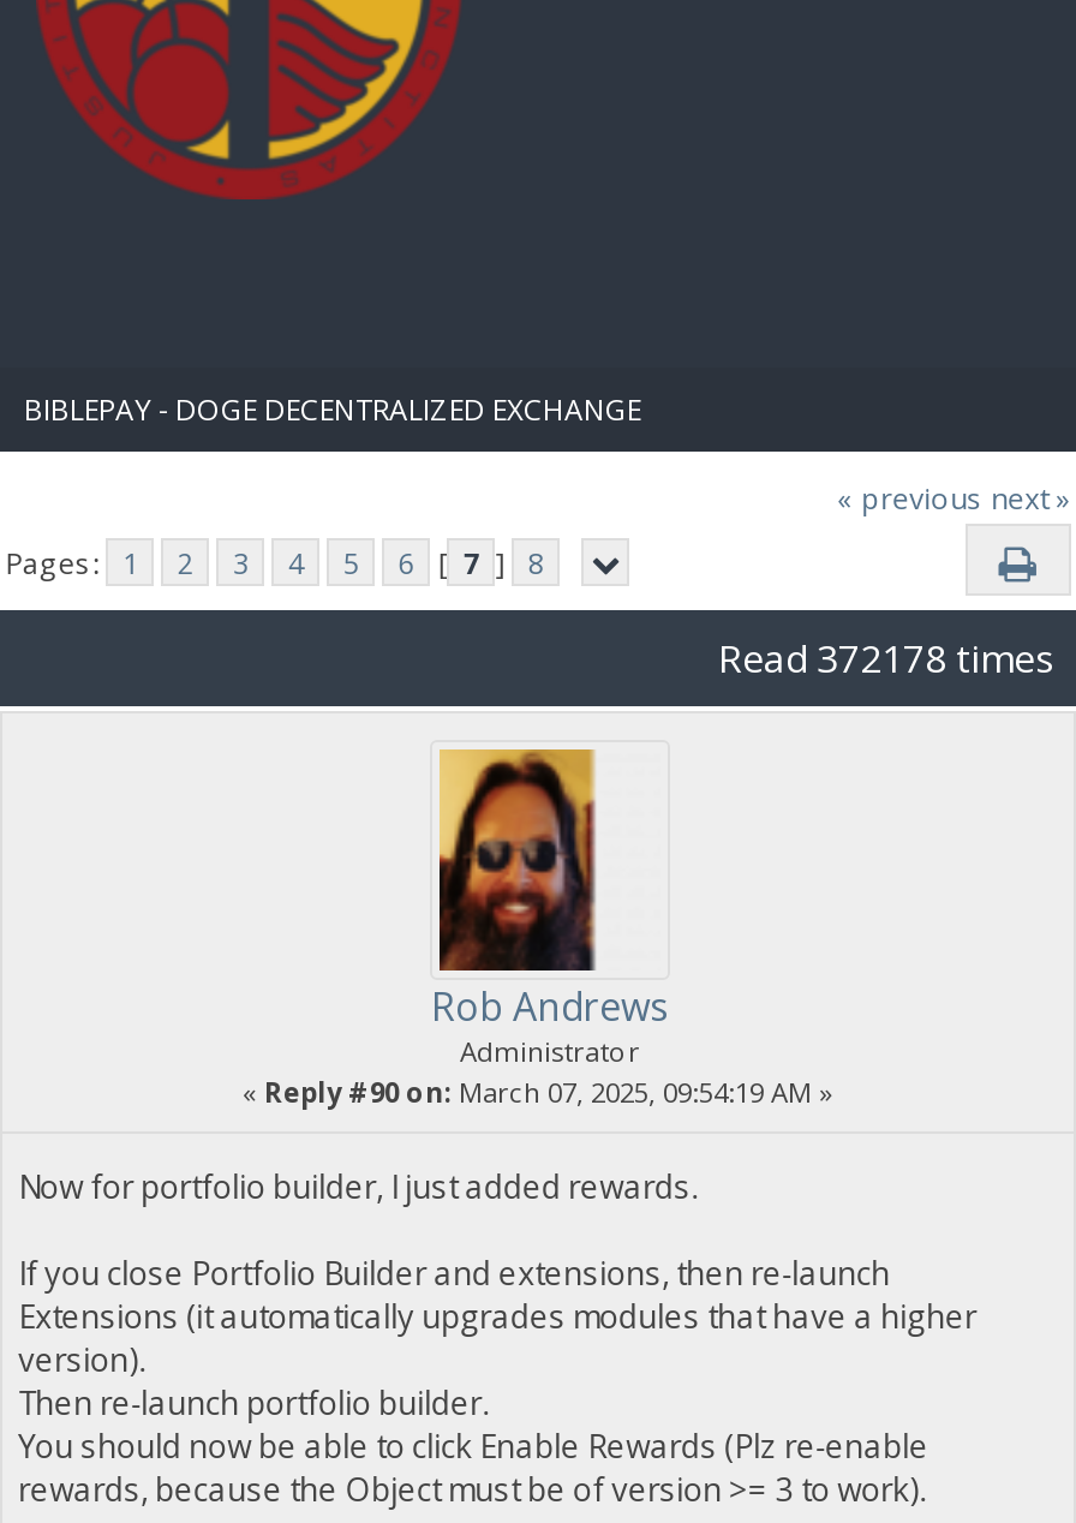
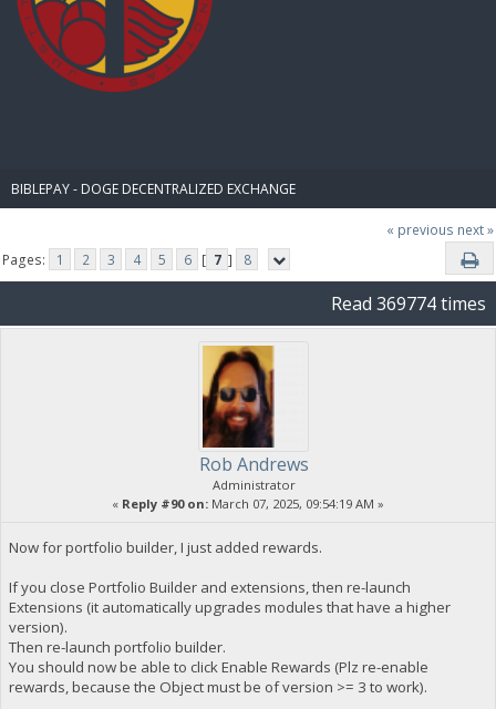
- Read 372178 times
+ Read 369774 times
